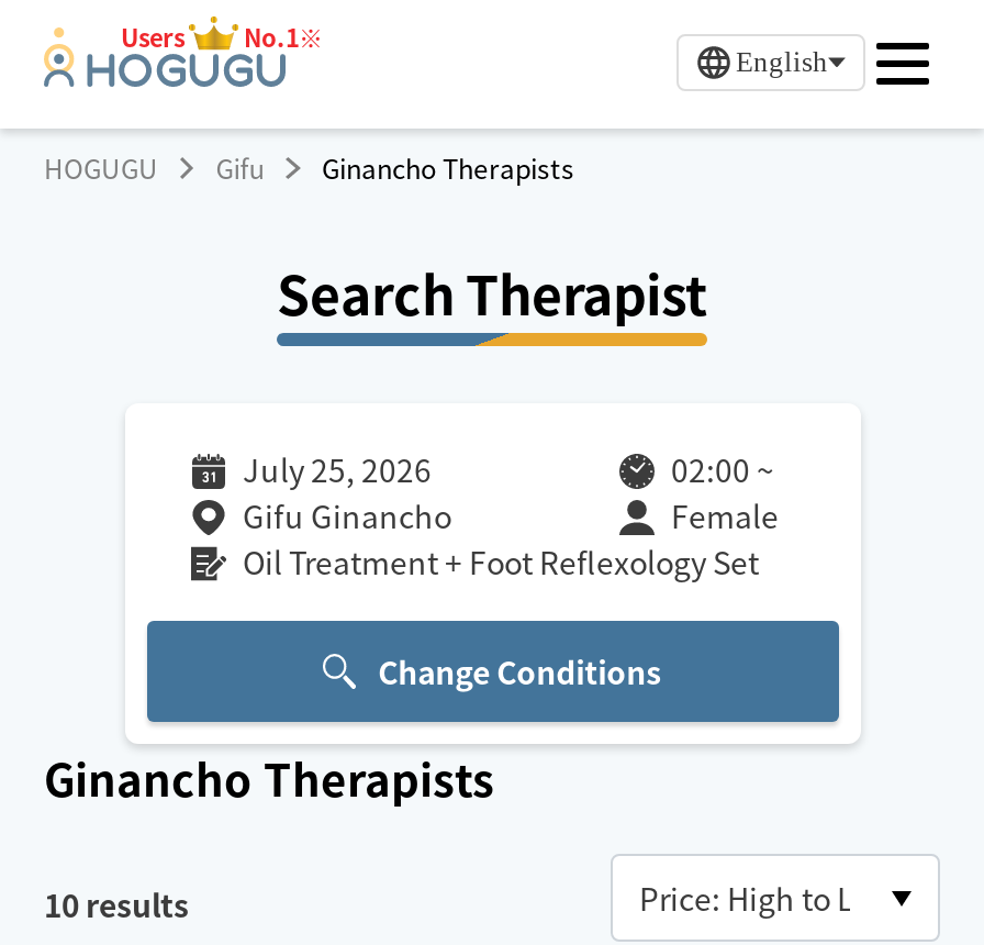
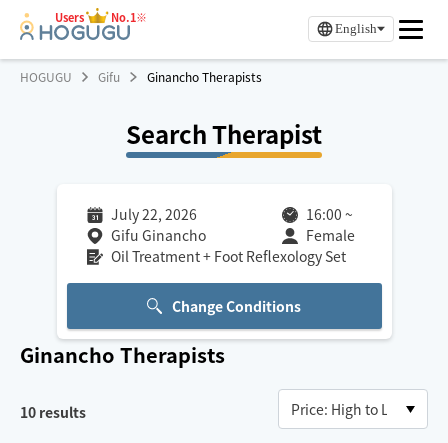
- July 25, 2026
+ July 22, 2026

- 02:00 ~
+ 16:00 ~
